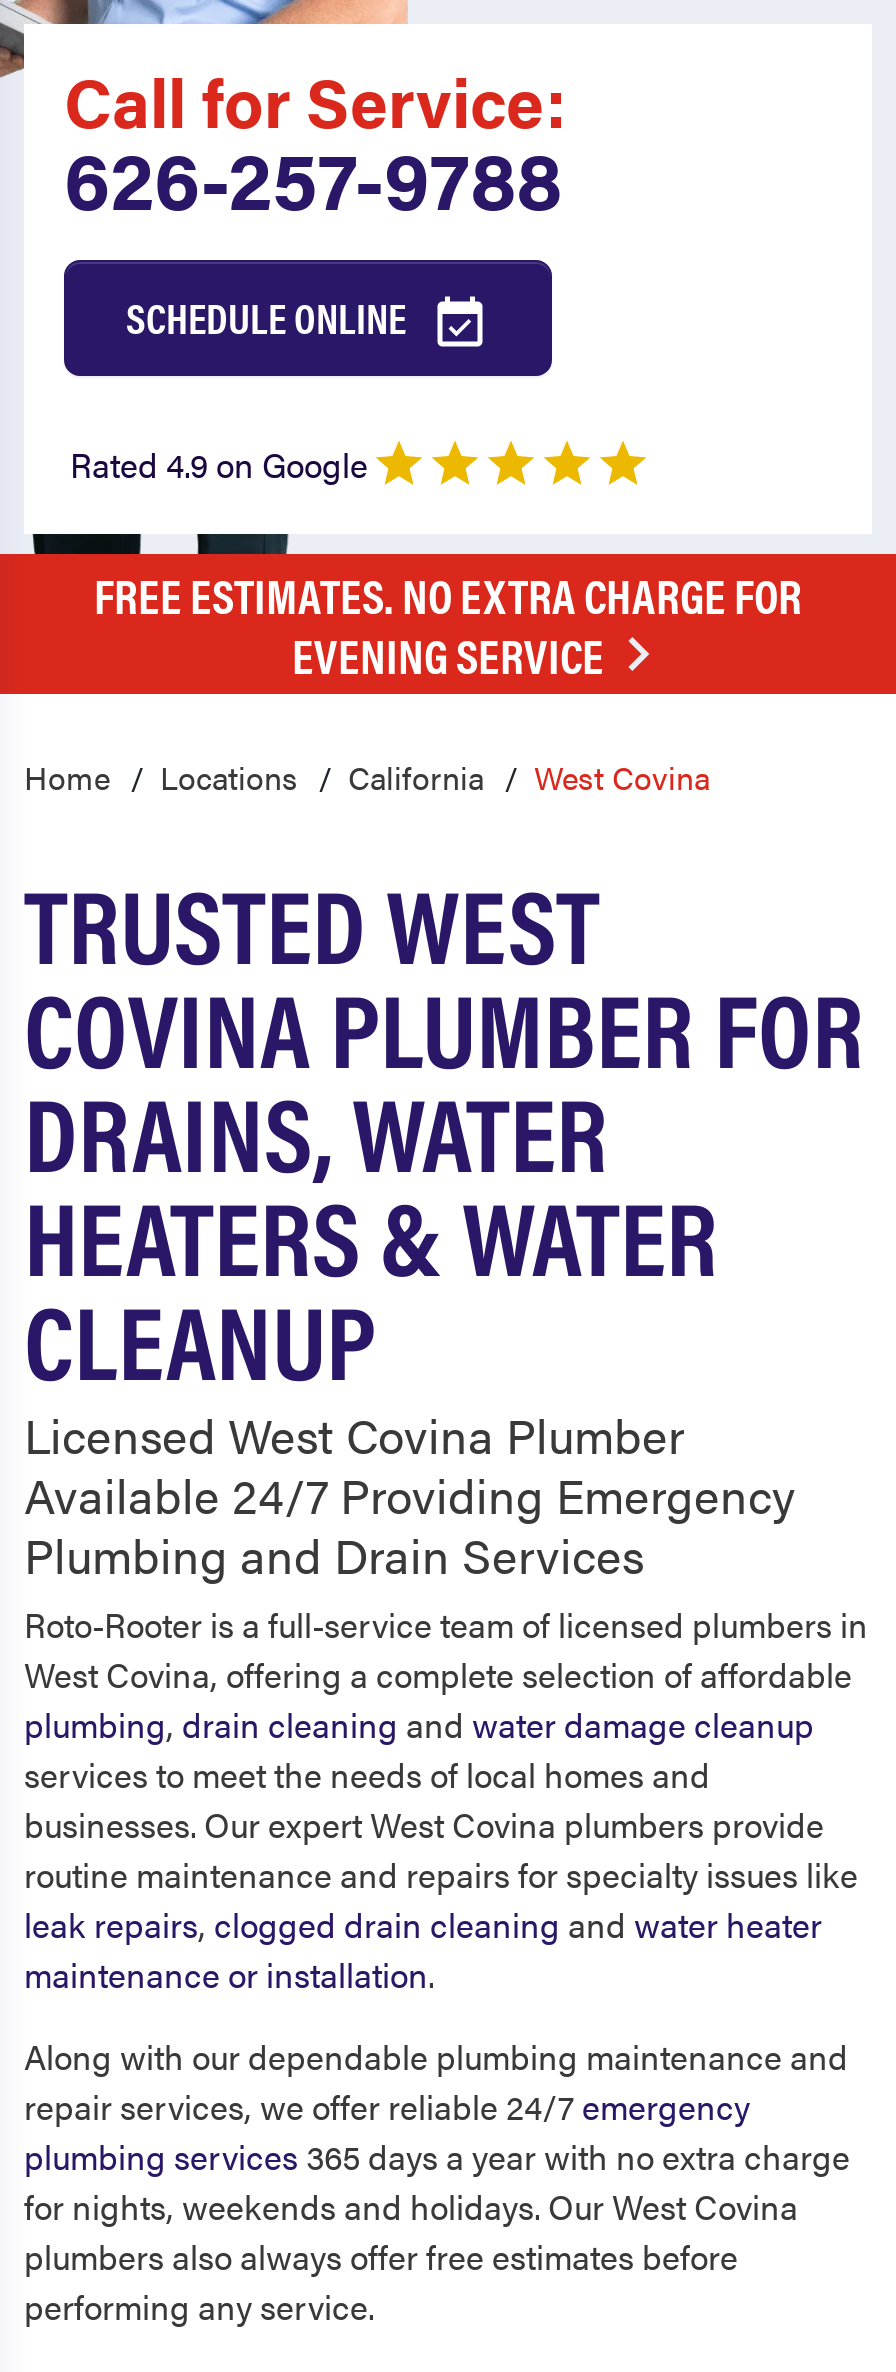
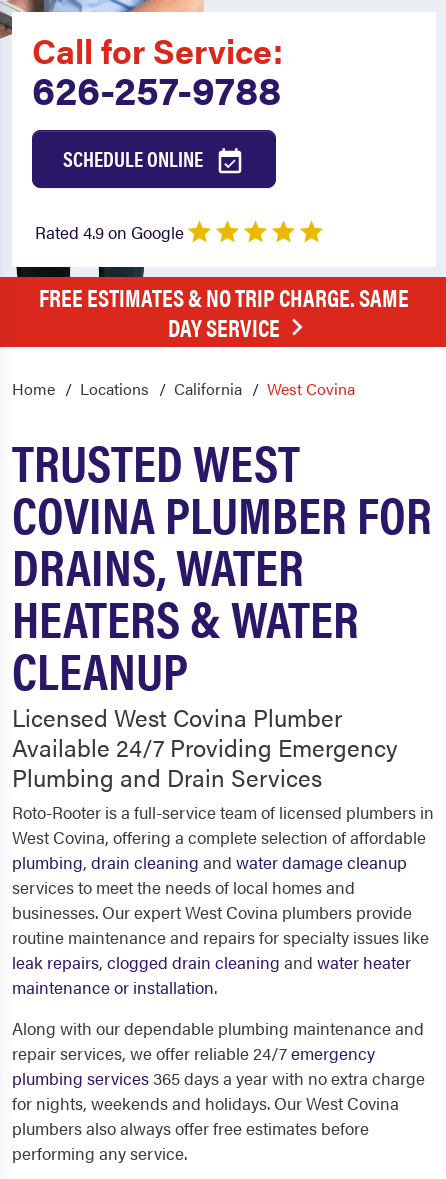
- FREE ESTIMATES. NO EXTRA CHARGE FOR
- EVENING SERVICE
+ FREE ESTIMATES & NO TRIP CHARGE. SAME
+ DAY SERVICE
